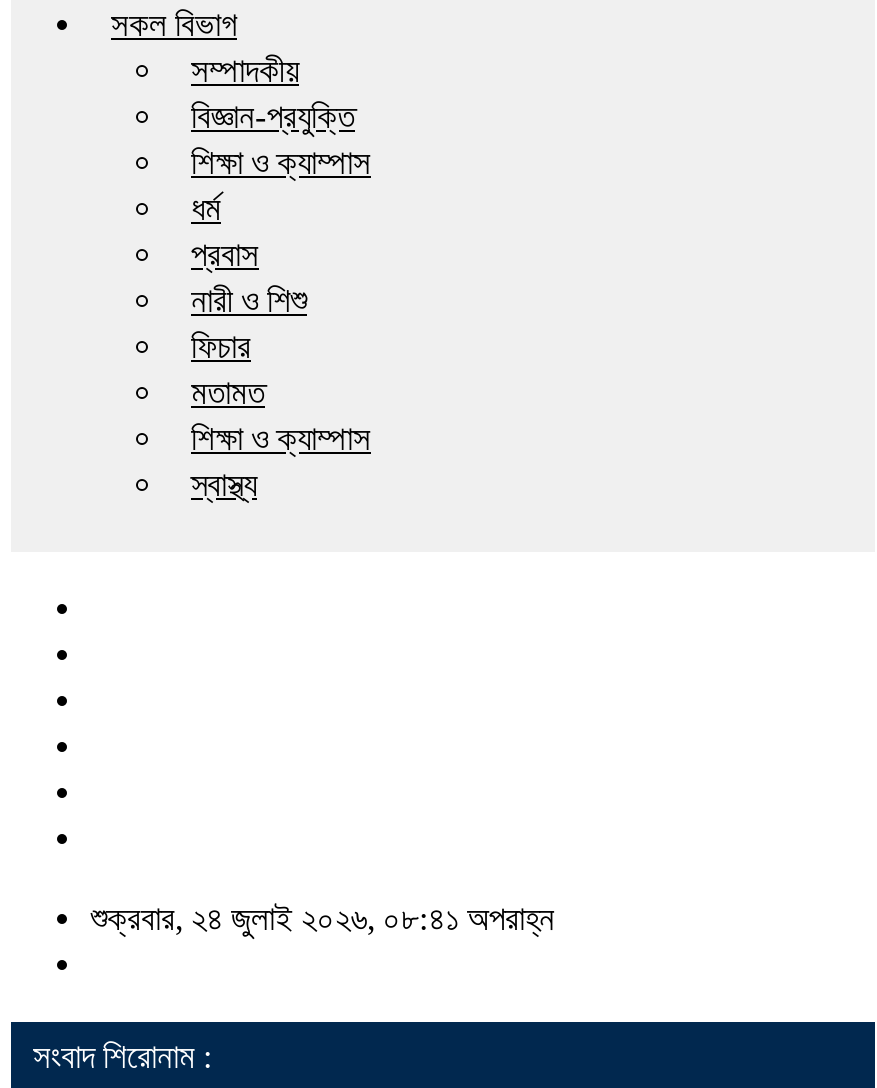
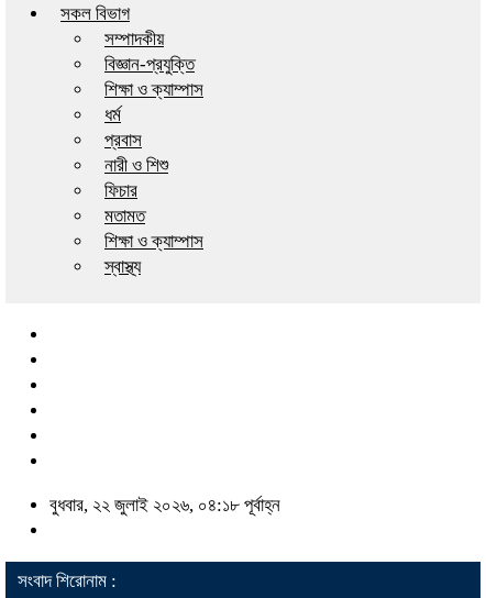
- শুক্রবার, ২৪ জুলাই ২০২৬, ০৮:৪১ অপরাহ্ন
+ বুধবার, ২২ জুলাই ২০২৬, ০৪:১৮ পূর্বাহ্ন
